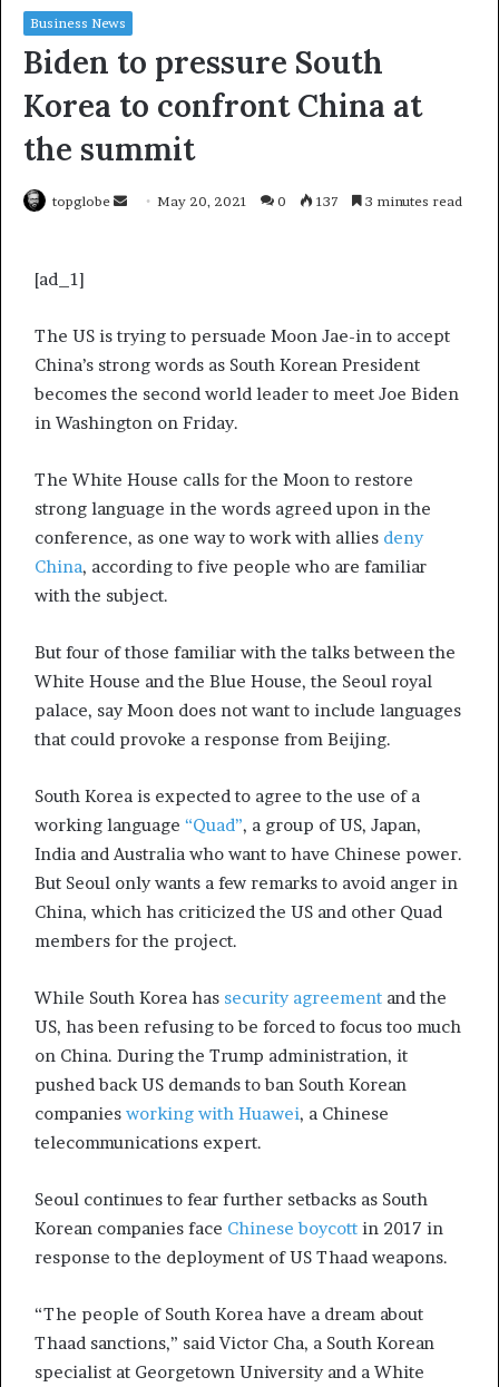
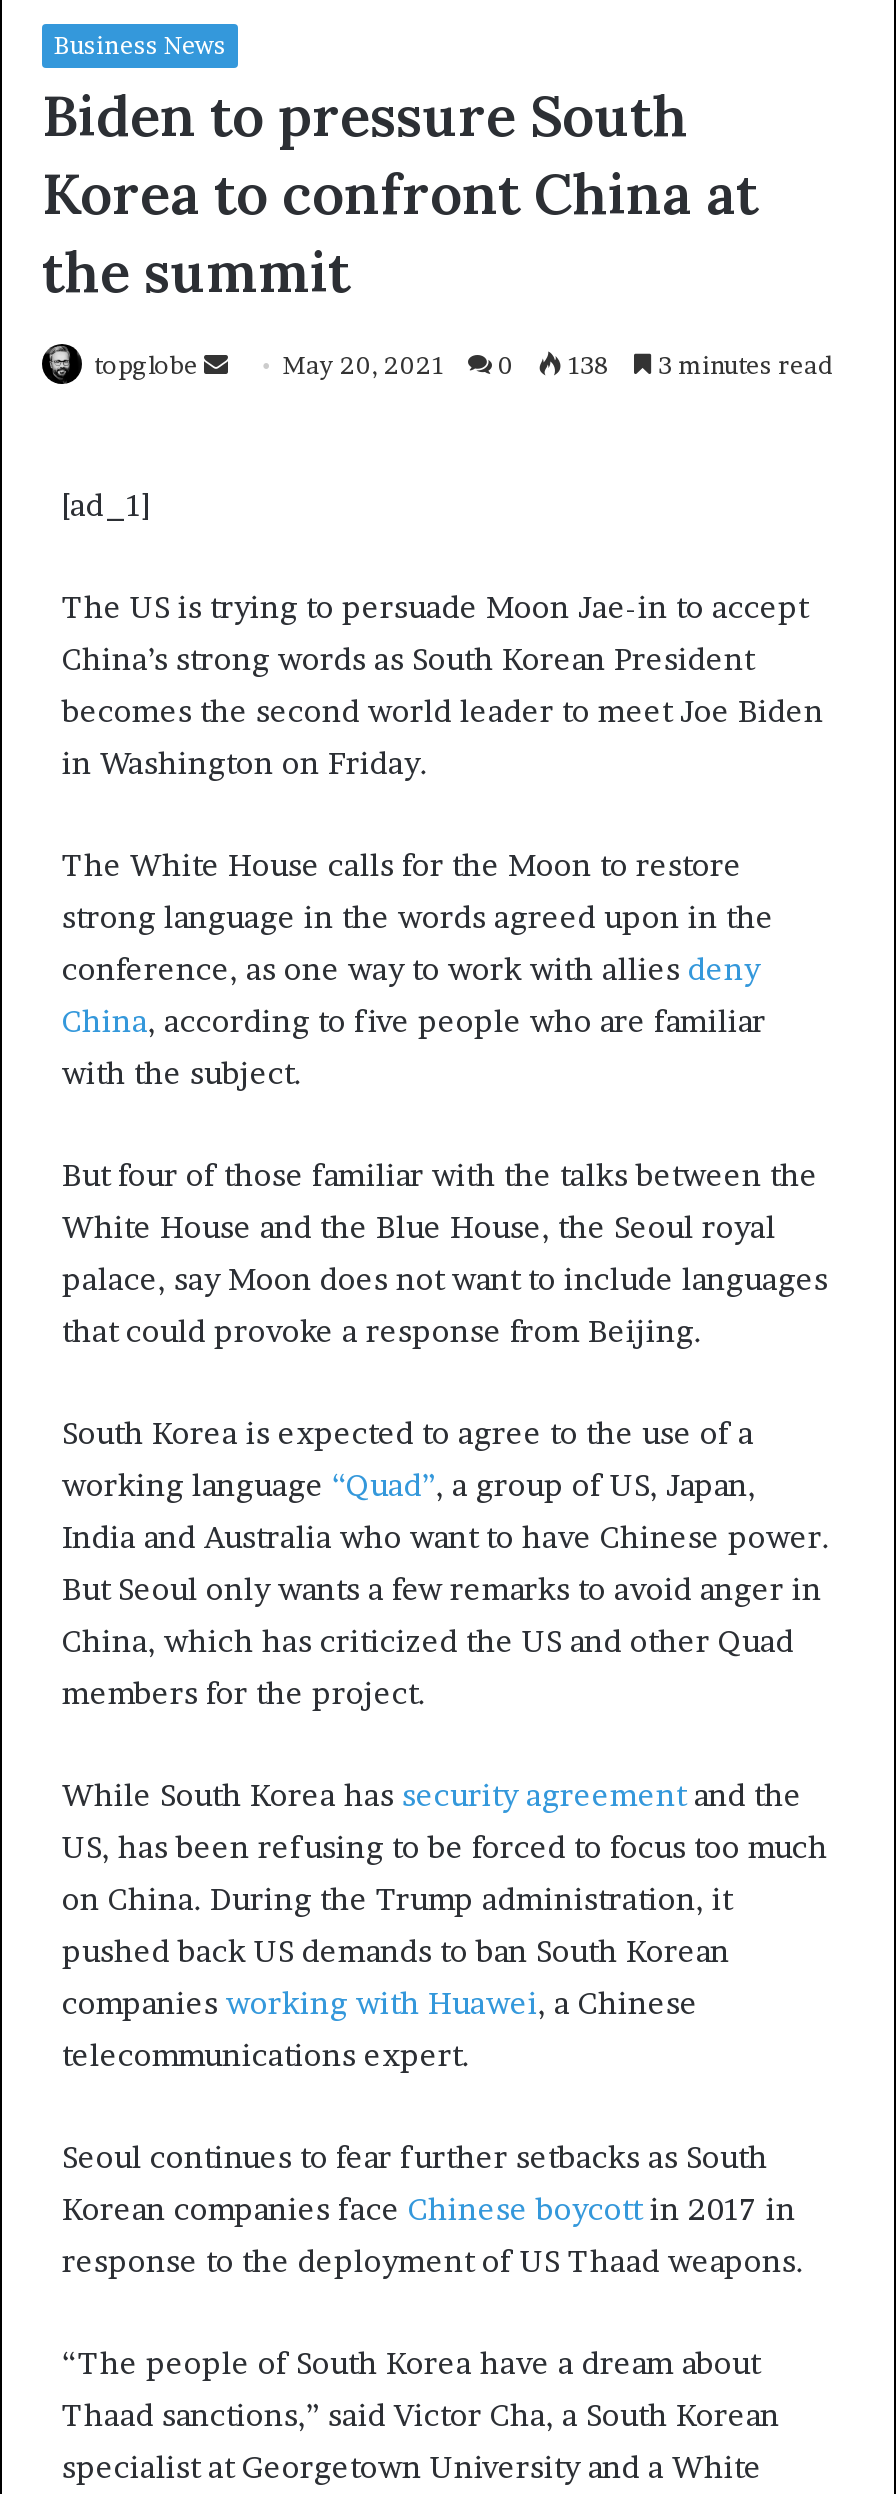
- 137
+ 138
